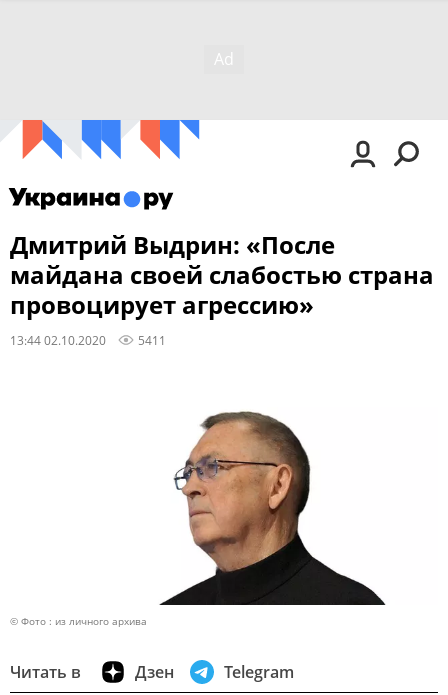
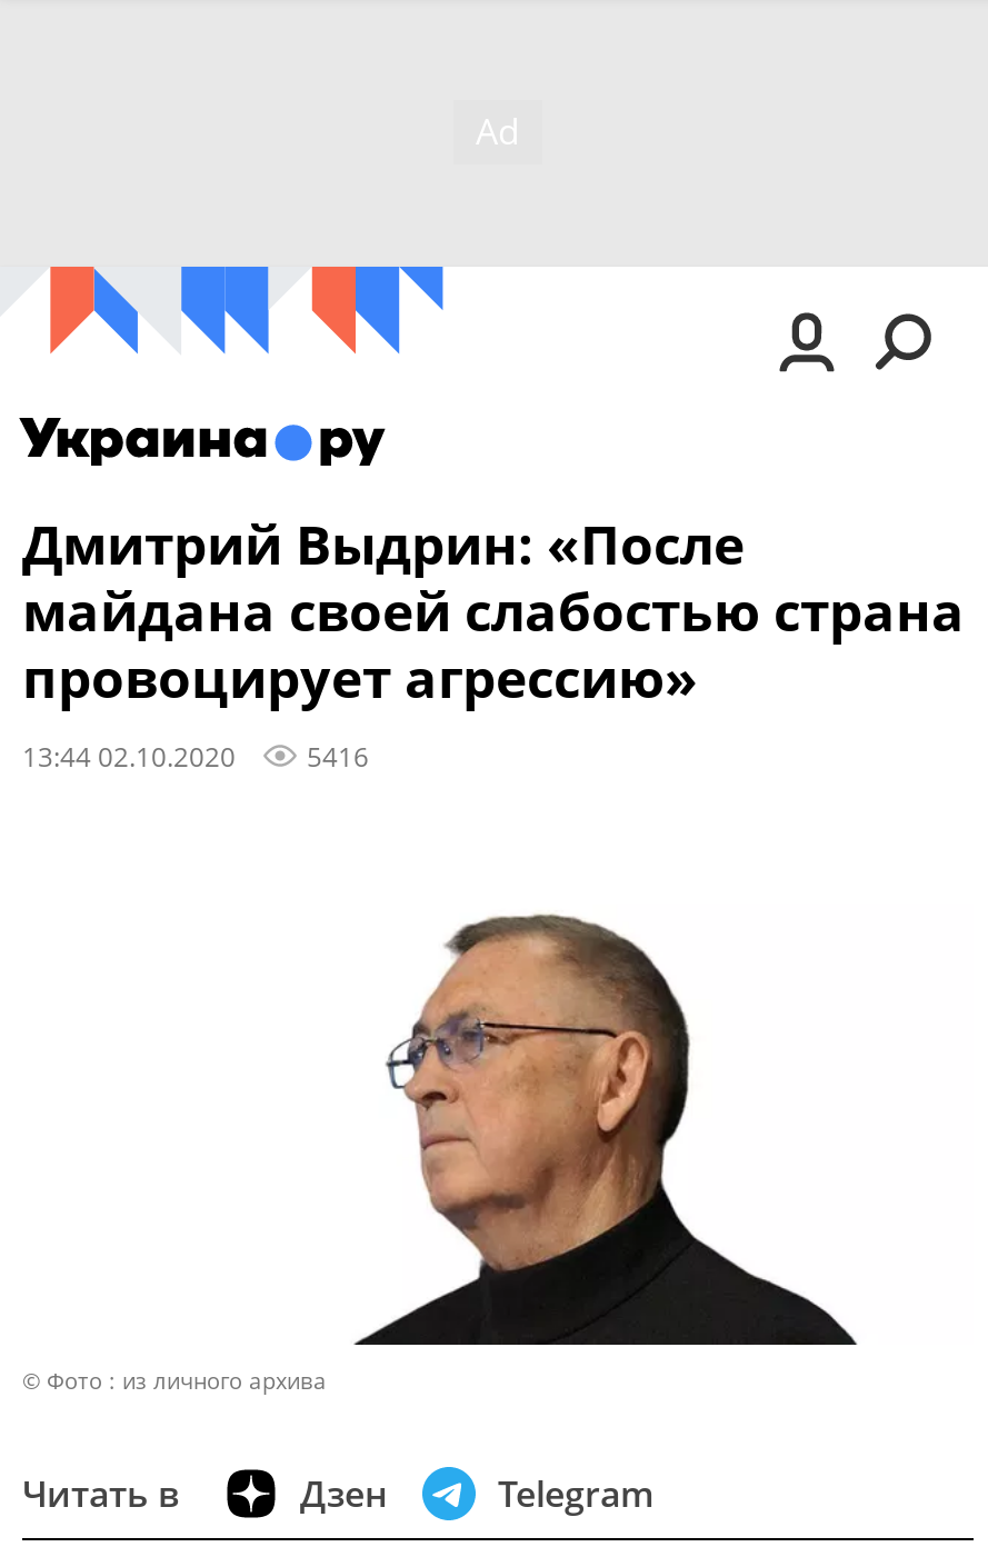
- 13:44 02.10.2020 5411
+ 13:44 02.10.2020 5416
